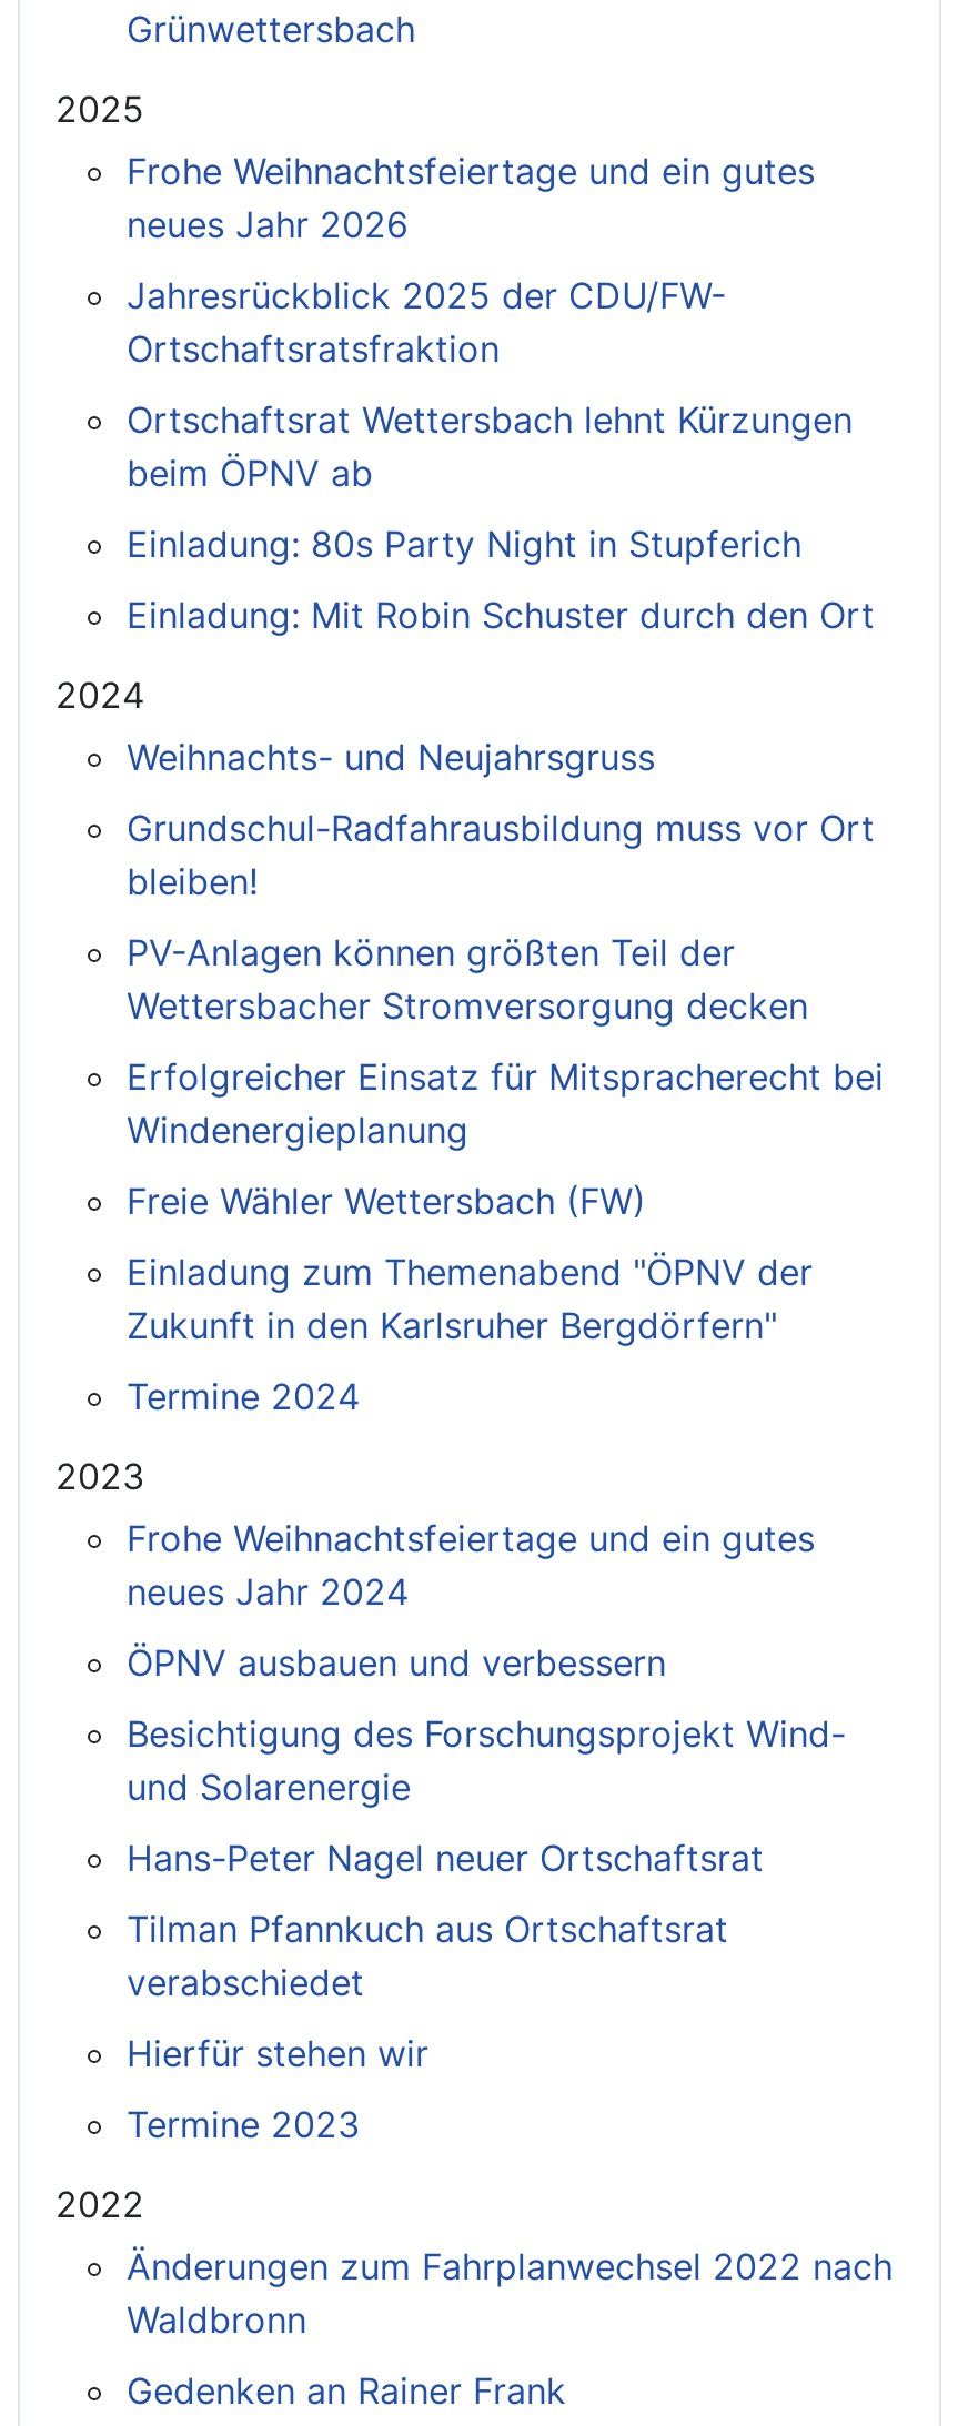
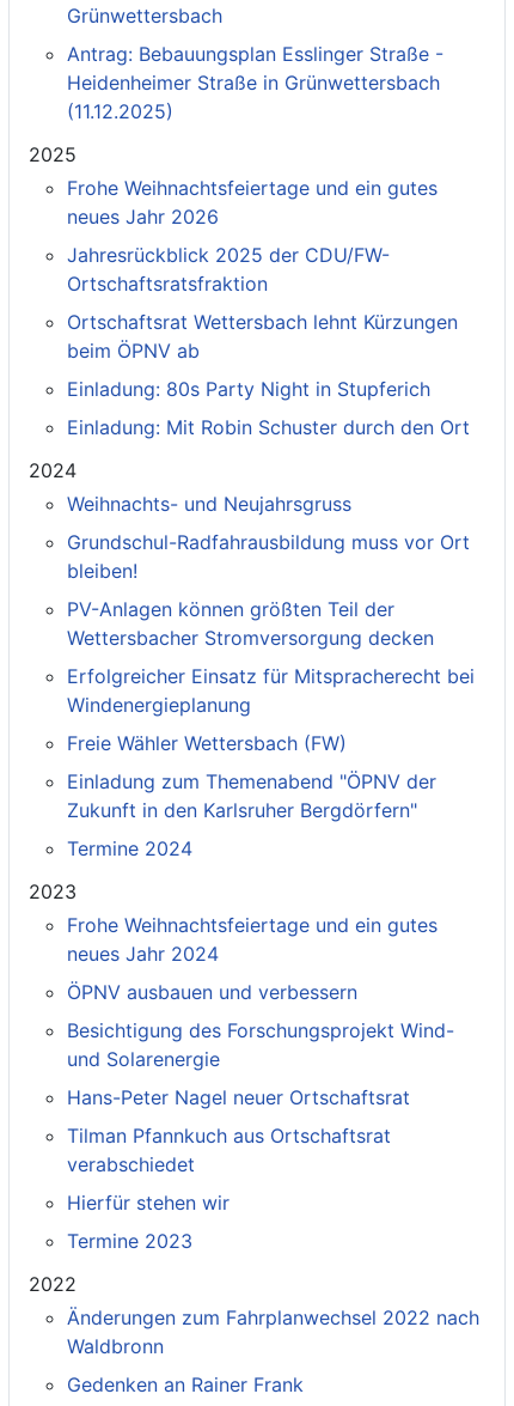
+ Antrag: Bebauungsplan Esslinger Straße -
+ Heidenheimer Straße in Grünwettersbach
+ (11.12.2025)
